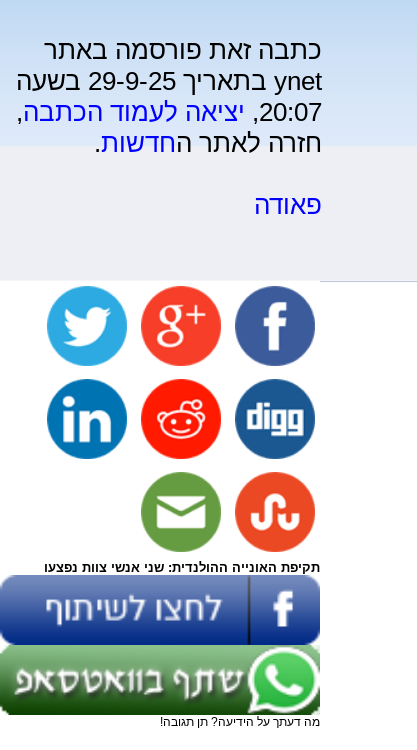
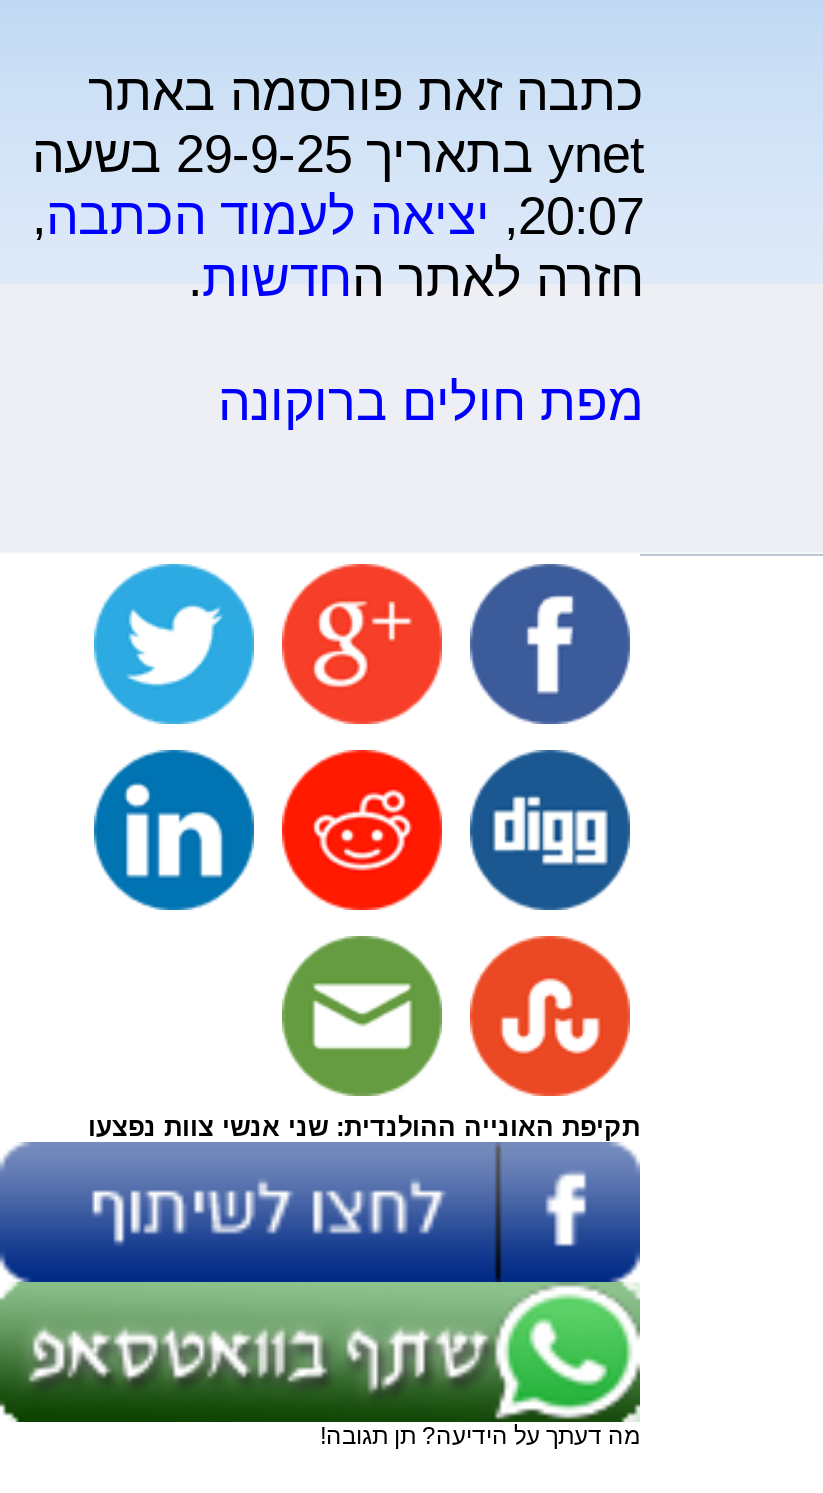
- פאודה
+ מפת חולים ברוקונה
